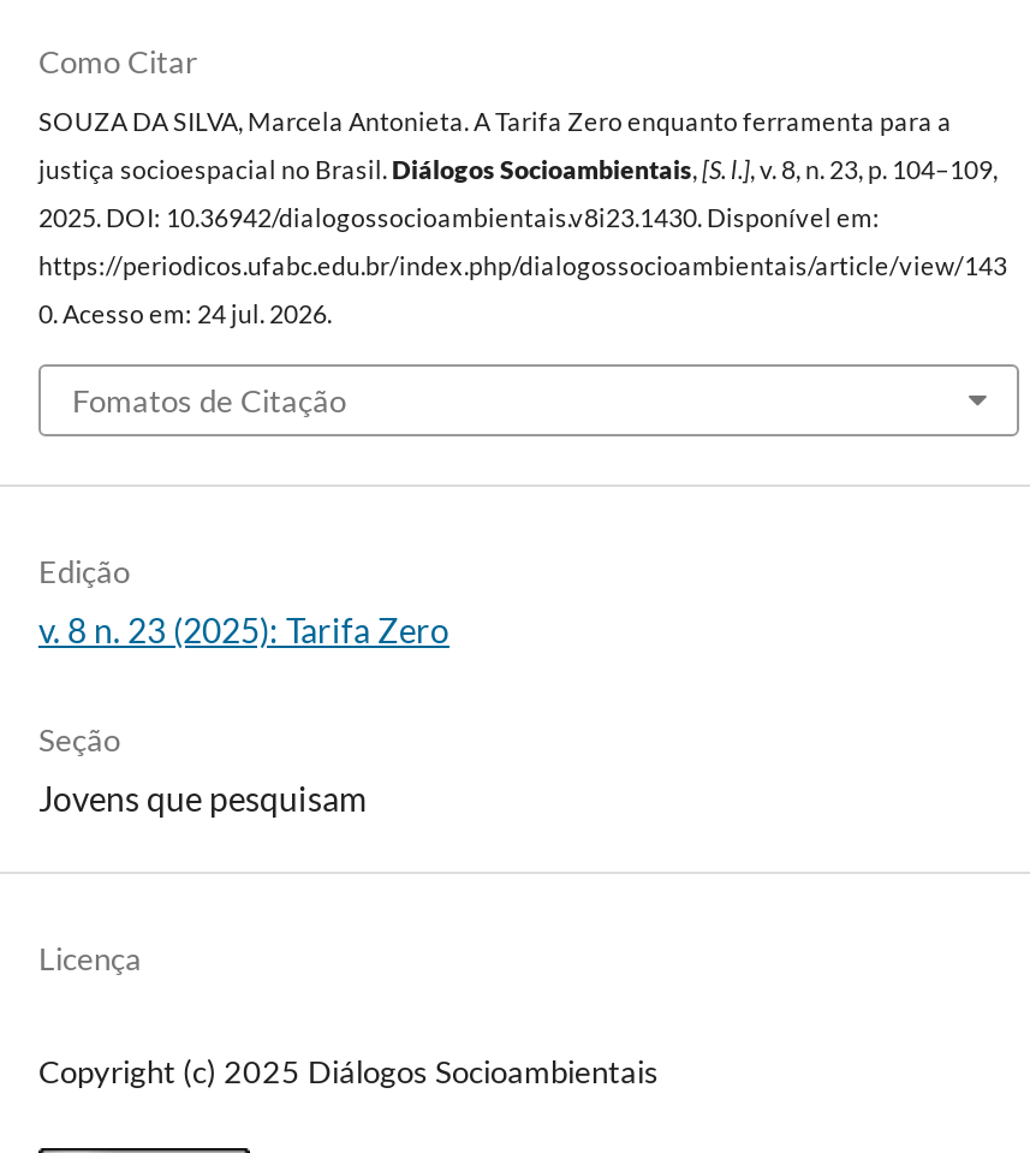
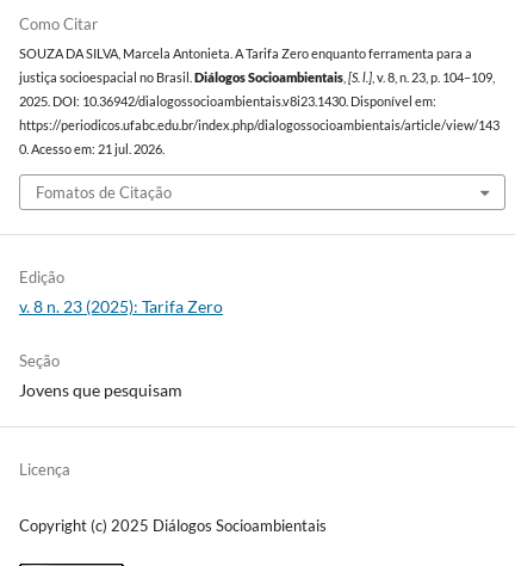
- 0. Acesso em: 24 jul. 2026.
+ 0. Acesso em: 21 jul. 2026.
